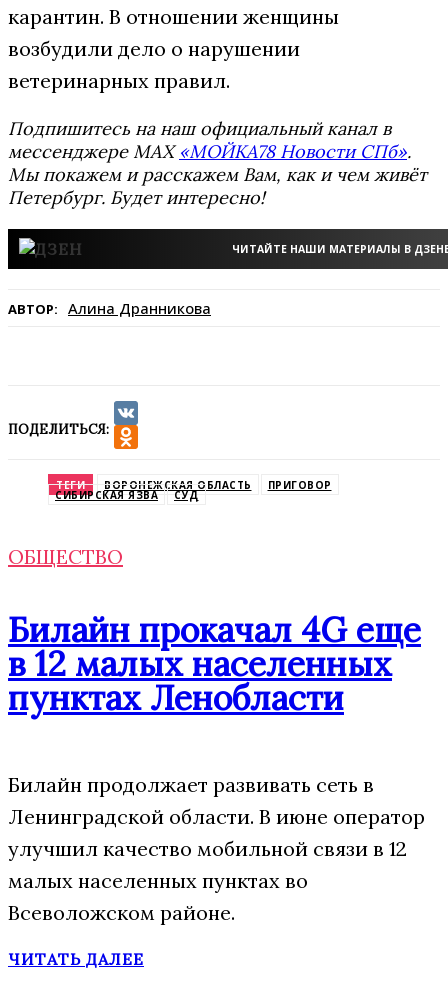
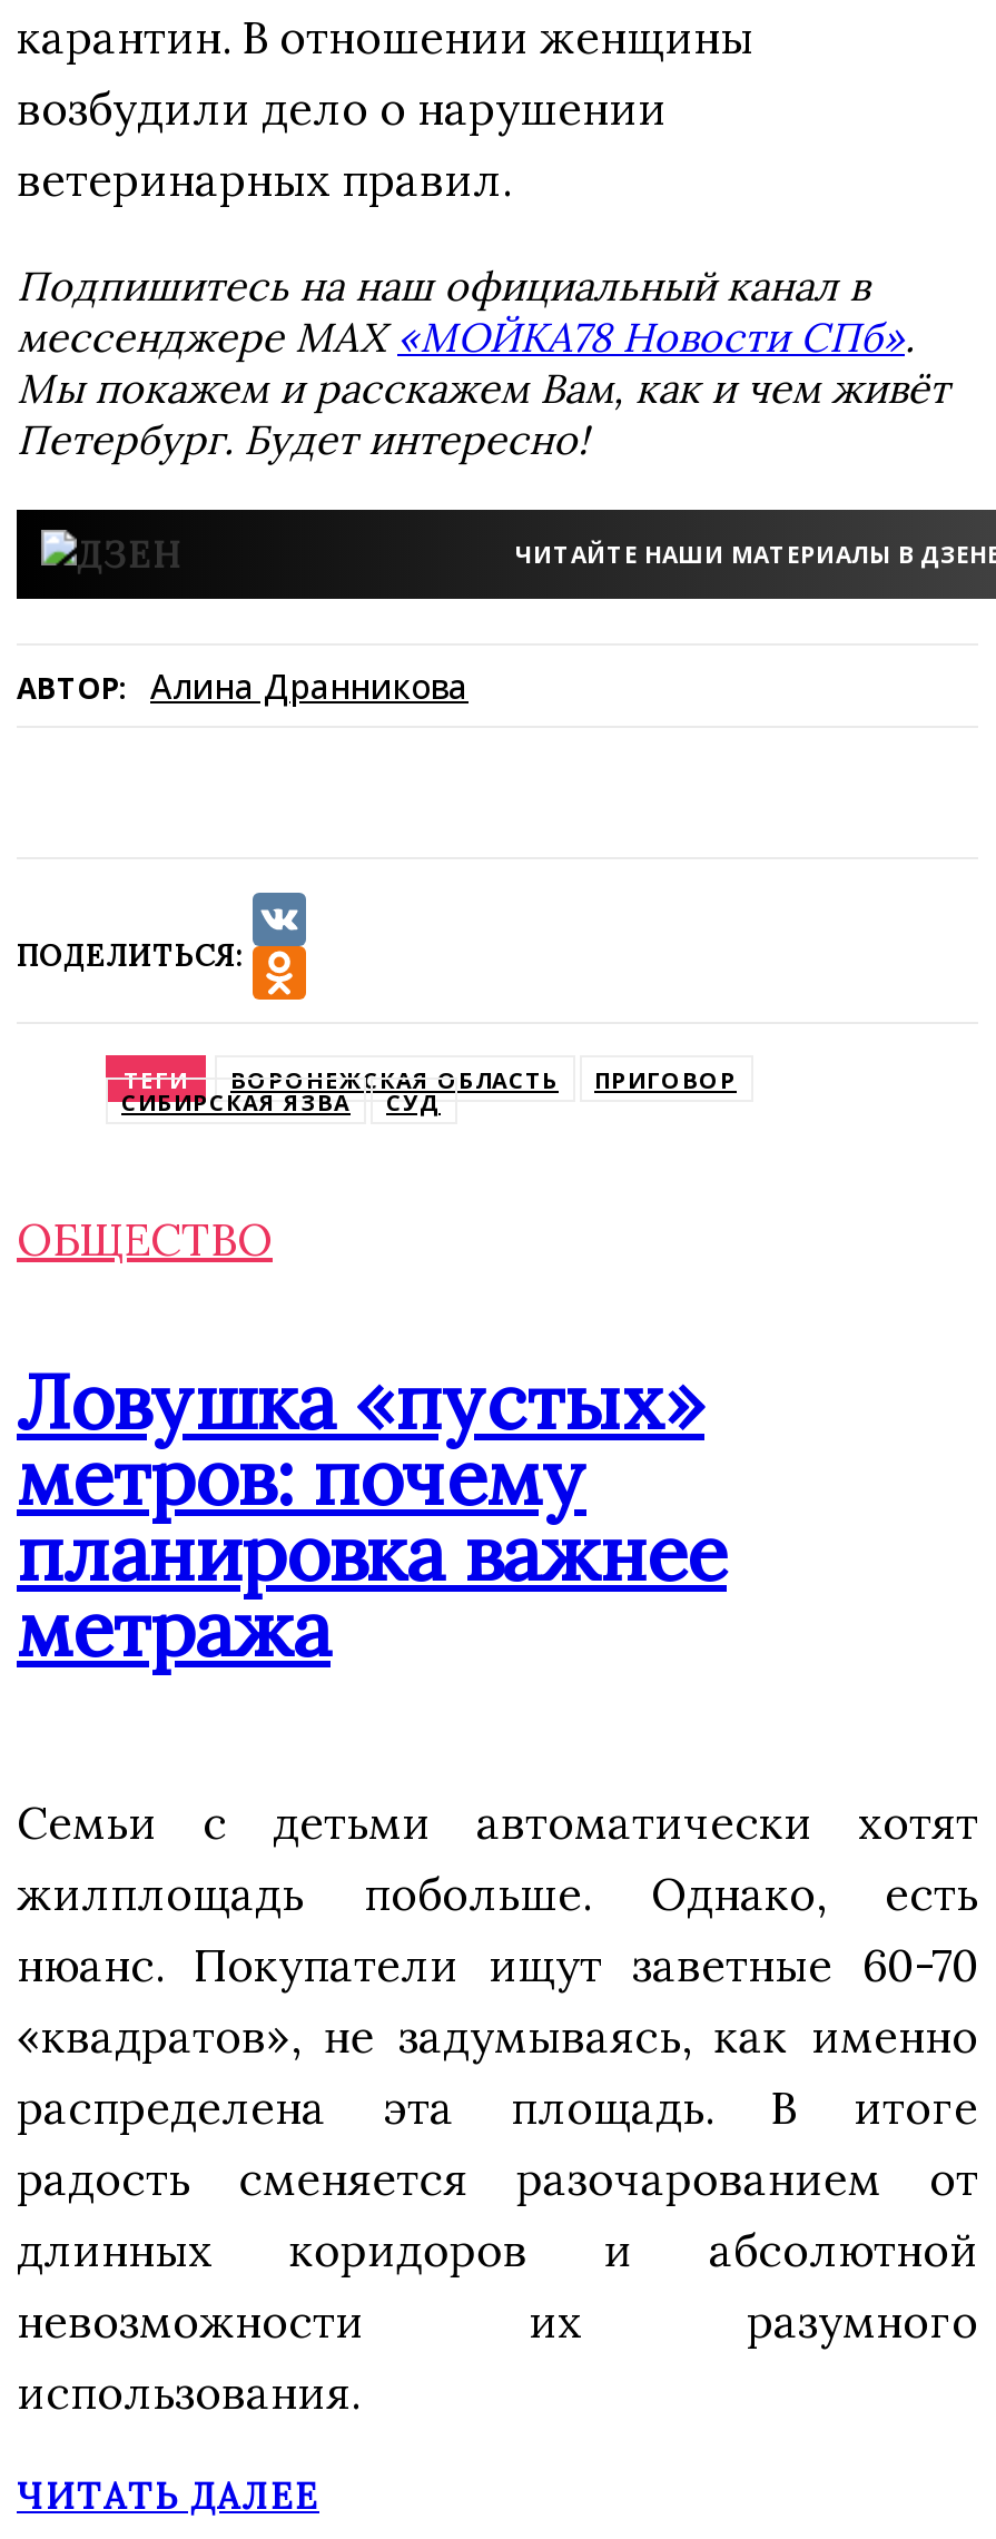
- Билайн прокачал 4G еще
- в 12 малых населенных
- пунктах Ленобласти
+ Ловушка «пустых»
+ метров: почему
+ планировка важнее
+ метража

- Билайн продолжает развивать сеть в
- Ленинградской области. В июне оператор
- улучшил качество мобильной связи в 12
- малых населенных пунктах во
- Всеволожском районе.
+ Семьи с детьми автоматически хотят
+ жилплощадь побольше. Однако, есть
+ нюанс. Покупатели ищут заветные 60-70
+ «квадратов», не задумываясь, как именно
+ распределена эта площадь. В итоге
+ радость сменяется разочарованием от
+ длинных коридоров и абсолютной
+ невозможности их разумного
+ использования.
